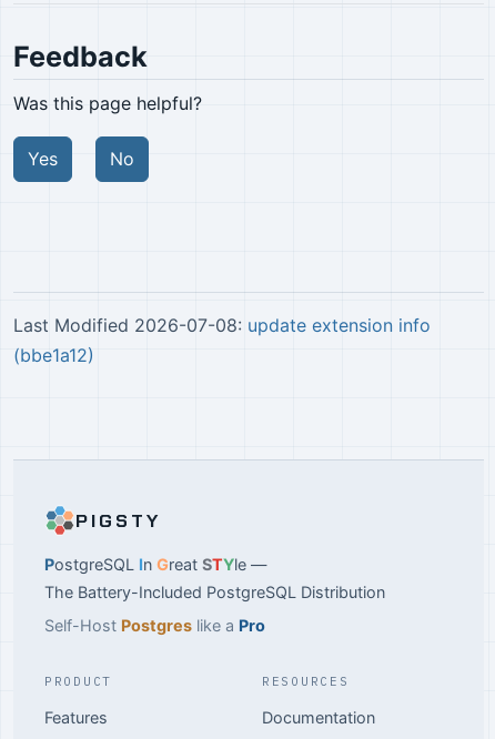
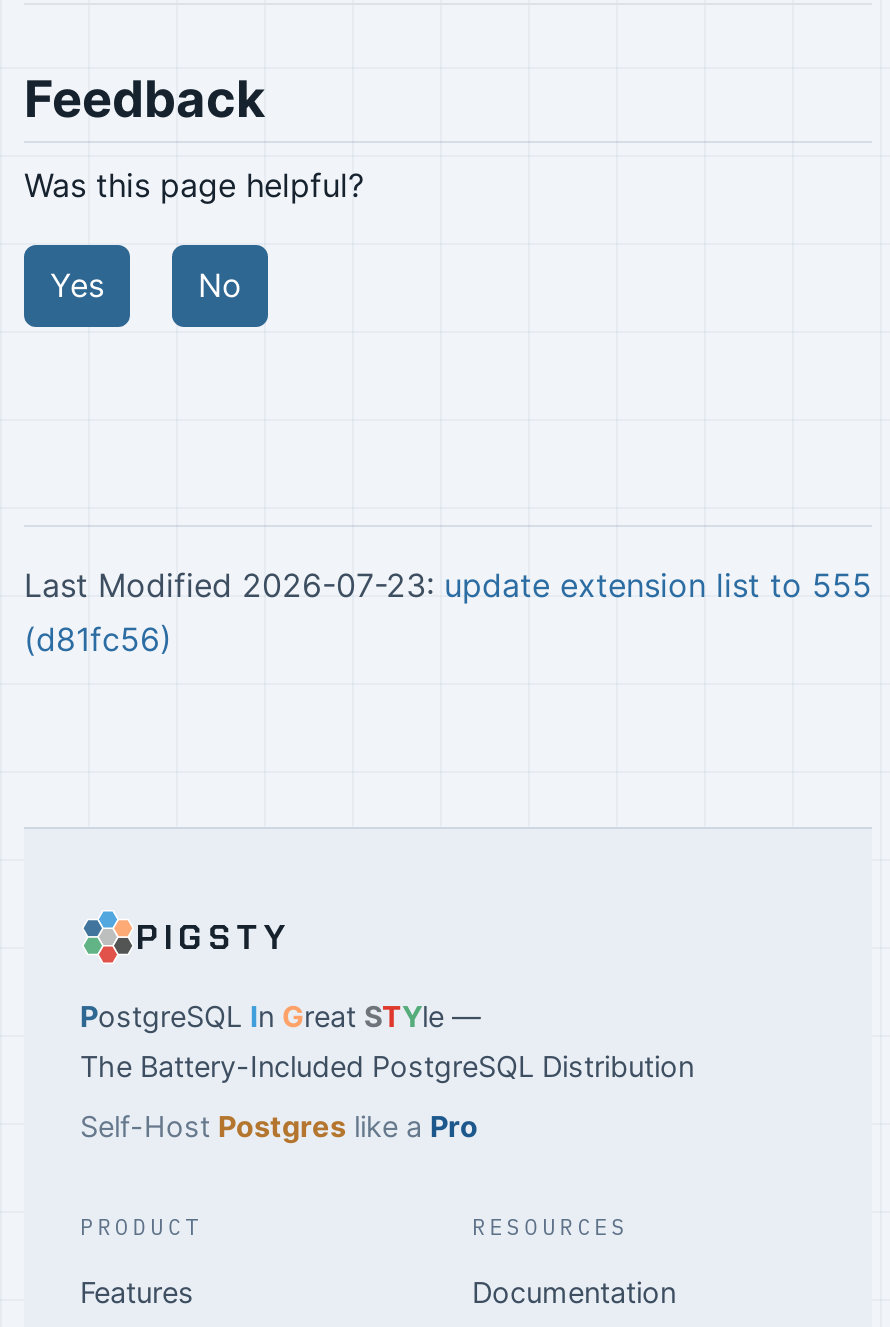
- Last Modified 2026-07-08: update extension info
- (bbe1a12)
+ Last Modified 2026-07-23: update extension list to 555
+ (d81fc56)
